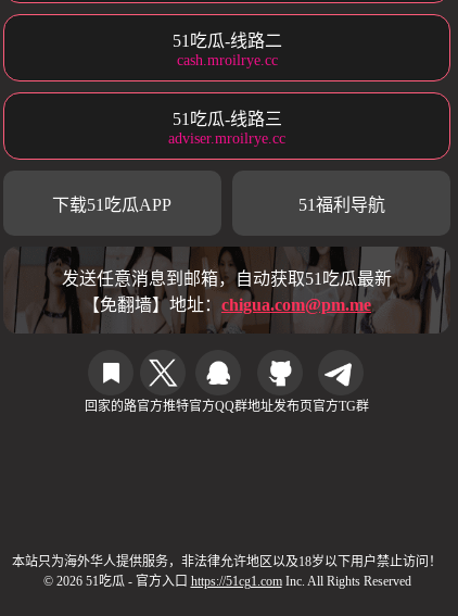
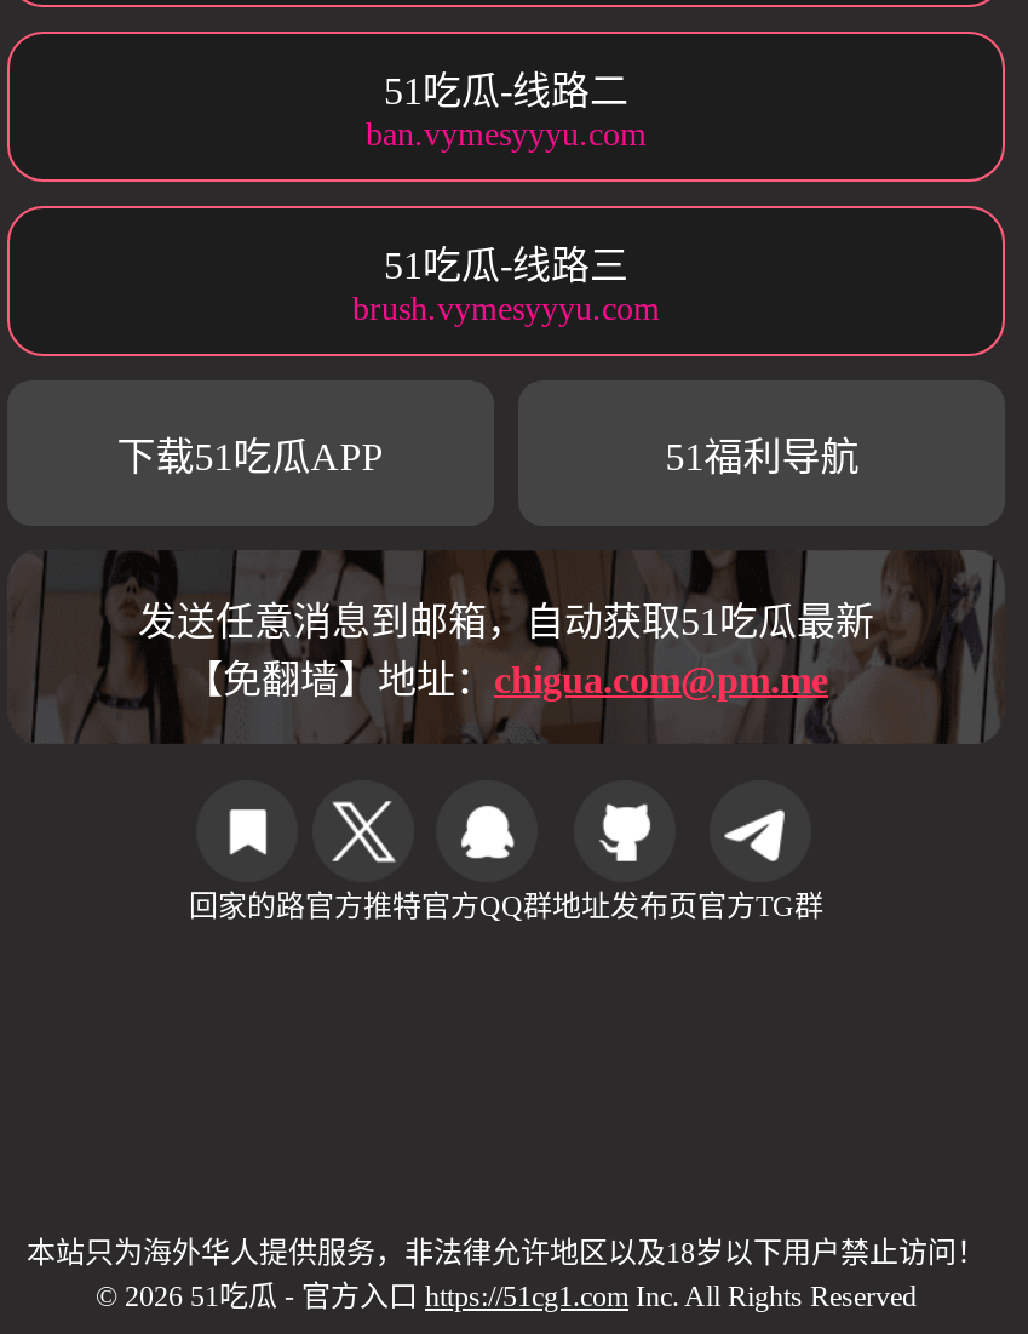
- cash.mroilrye.cc
+ ban.vymesyyyu.com

- adviser.mroilrye.cc
+ brush.vymesyyyu.com
